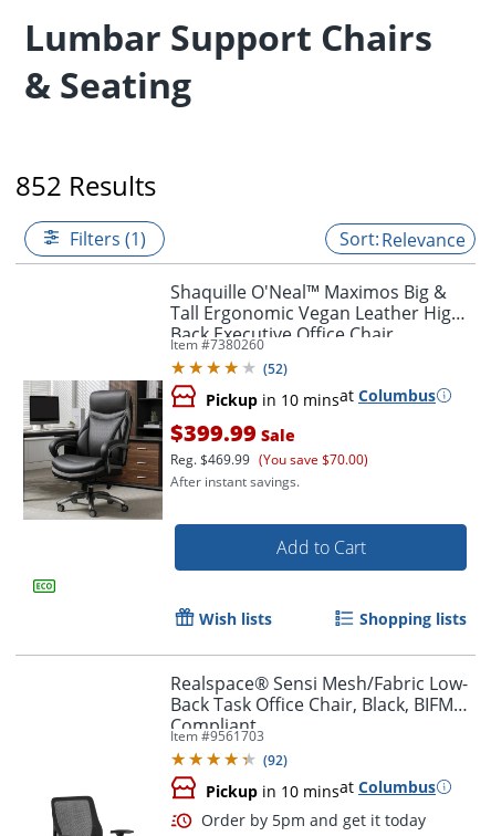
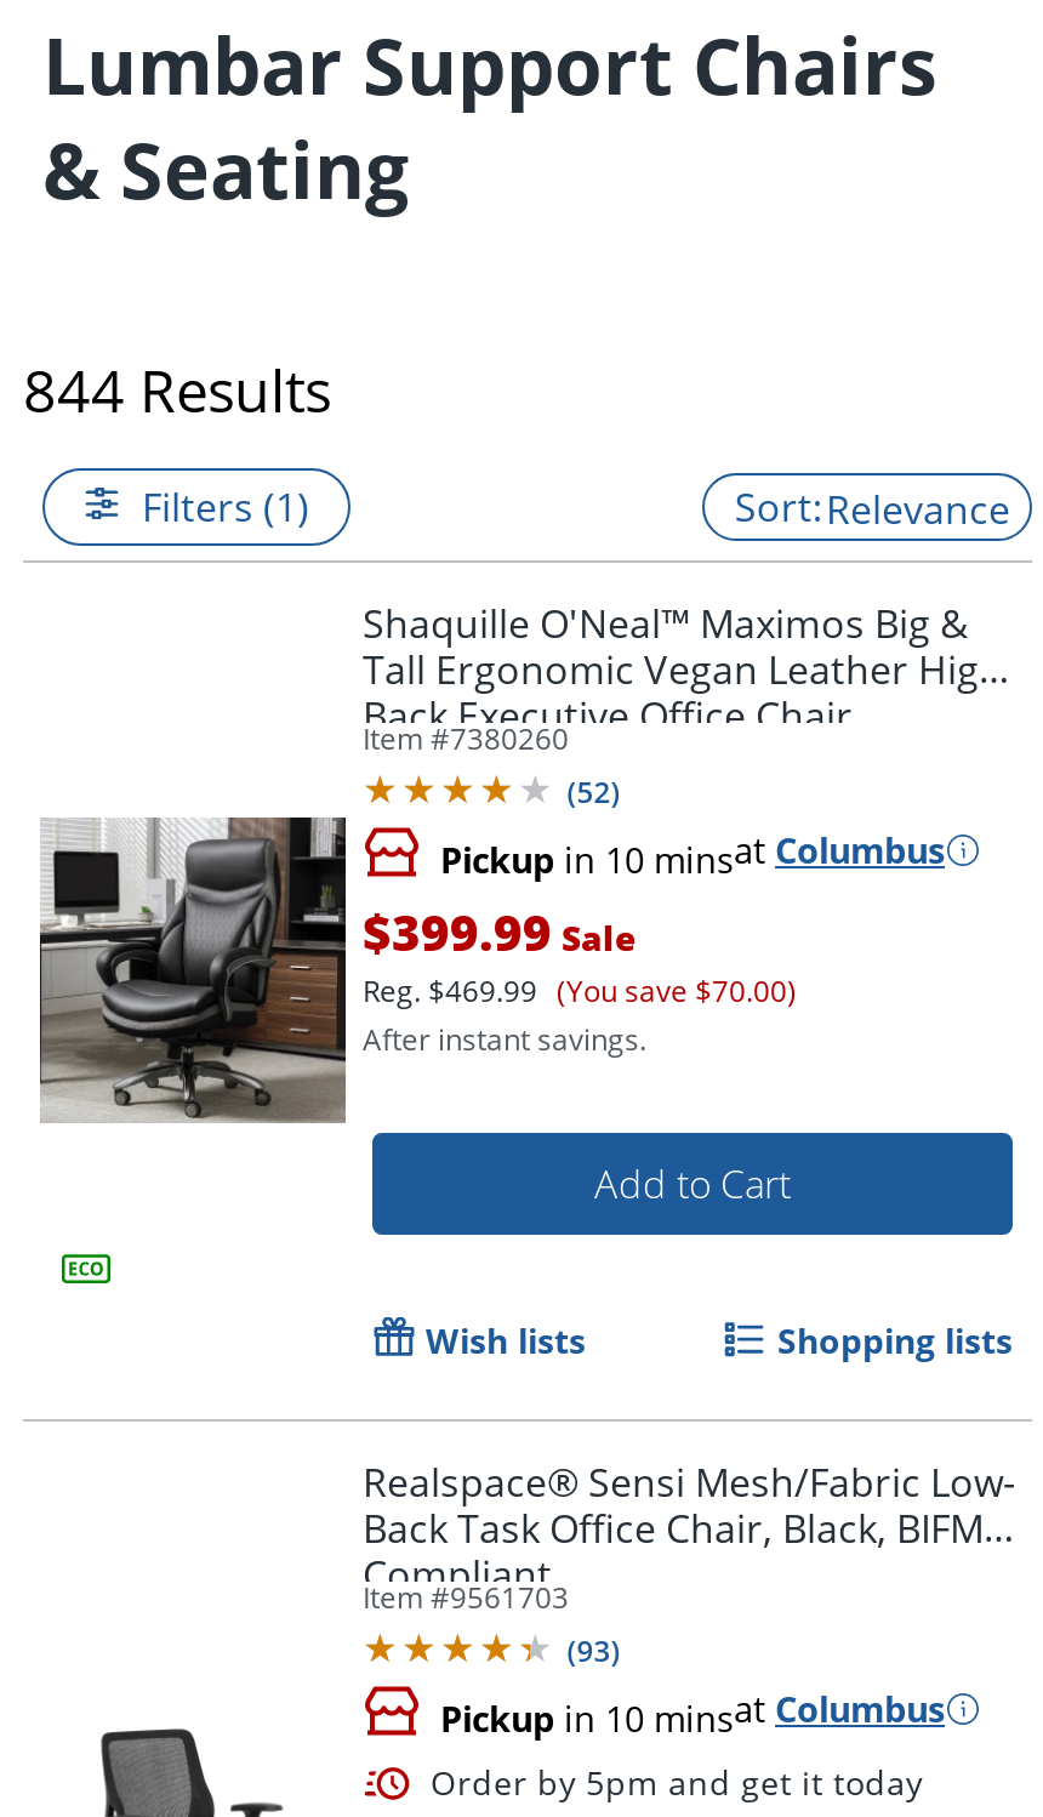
- 852 Results
+ 844 Results

- (92)
+ (93)
